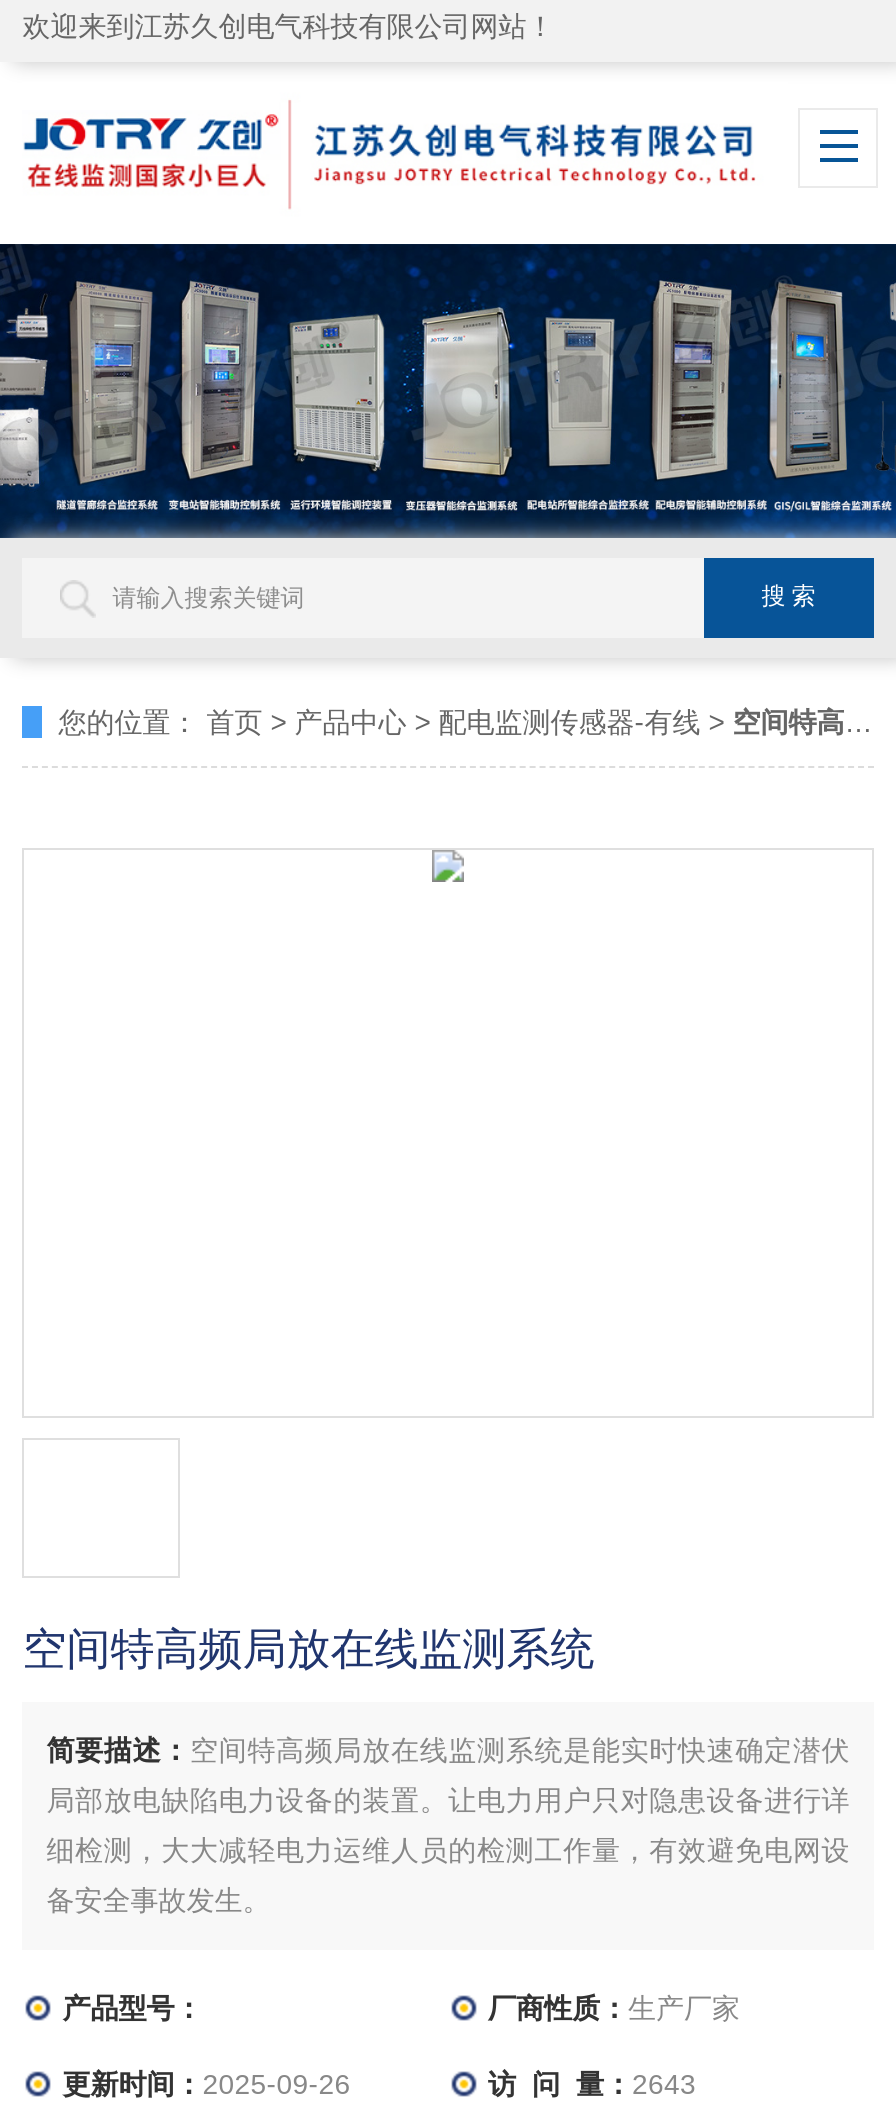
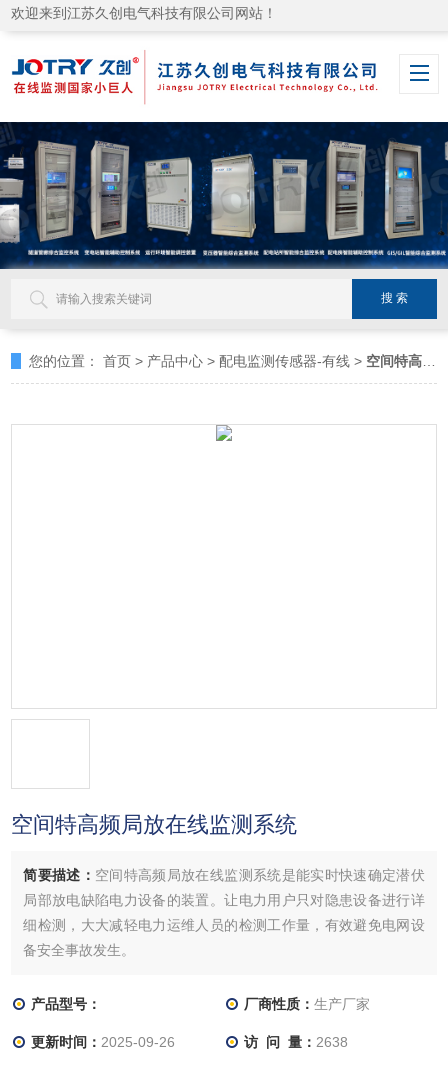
- 访 问 量：2643
+ 访 问 量：2638
